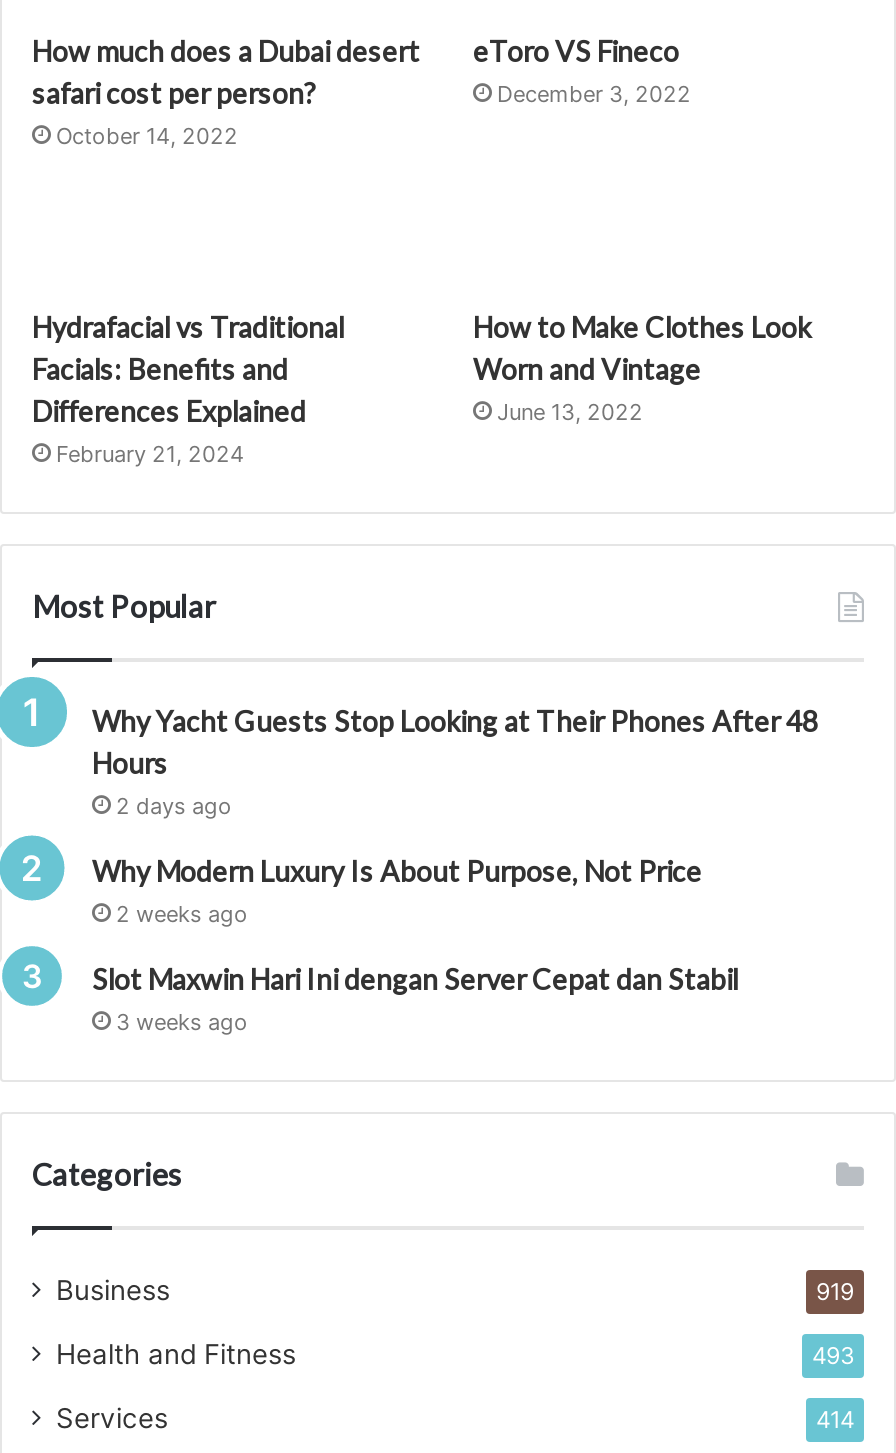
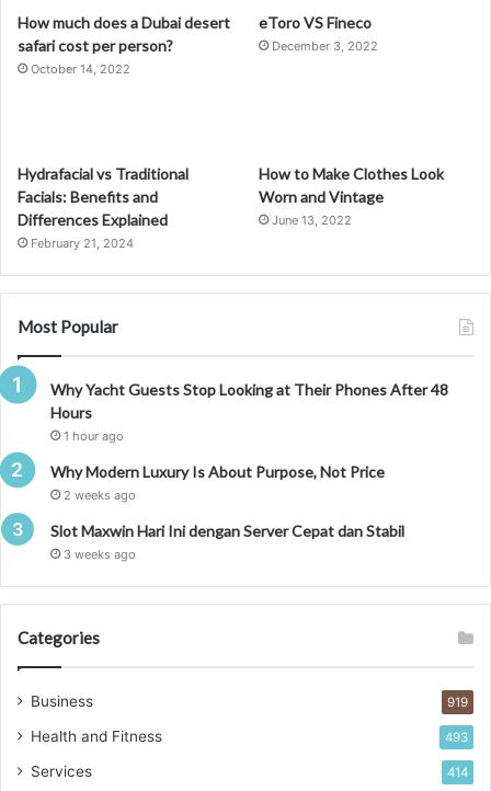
- 2 days ago
+ 1 hour ago
